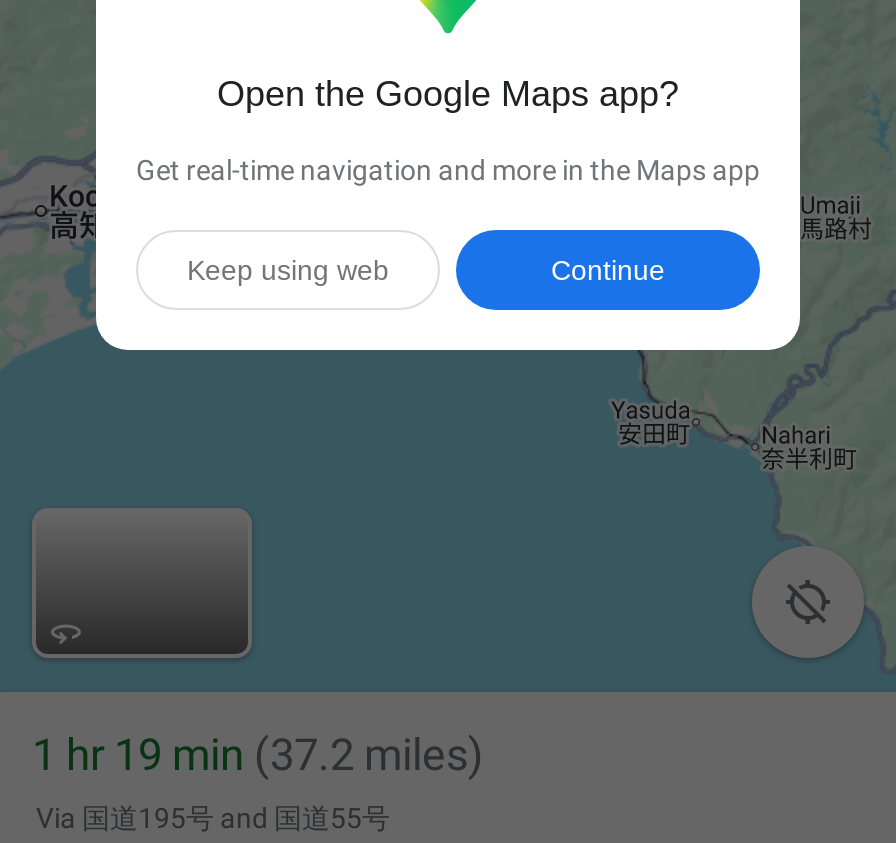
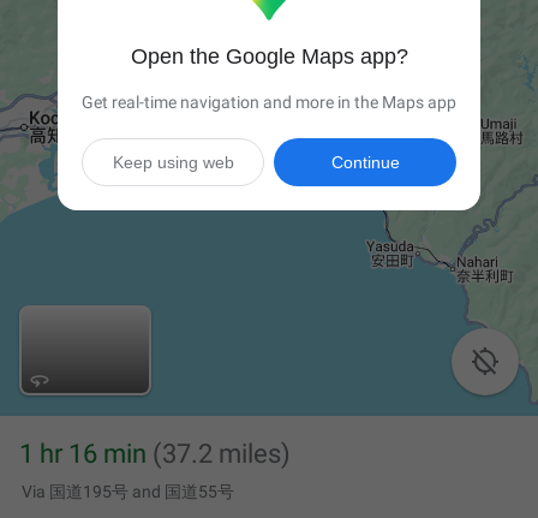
- 1 hr 19 min (37.2 miles)
+ 1 hr 16 min (37.2 miles)
